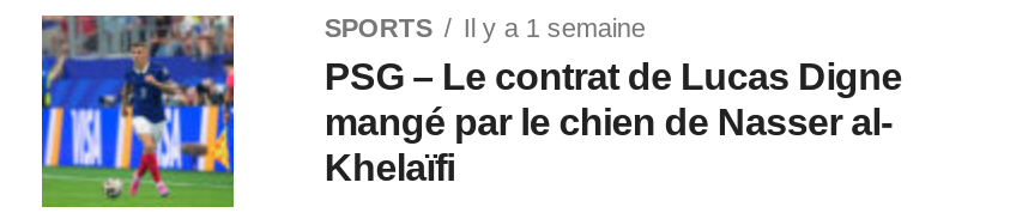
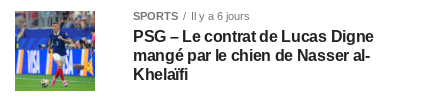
- SPORTS Il y a 1 semaine
+ SPORTS Il y a 6 jours
